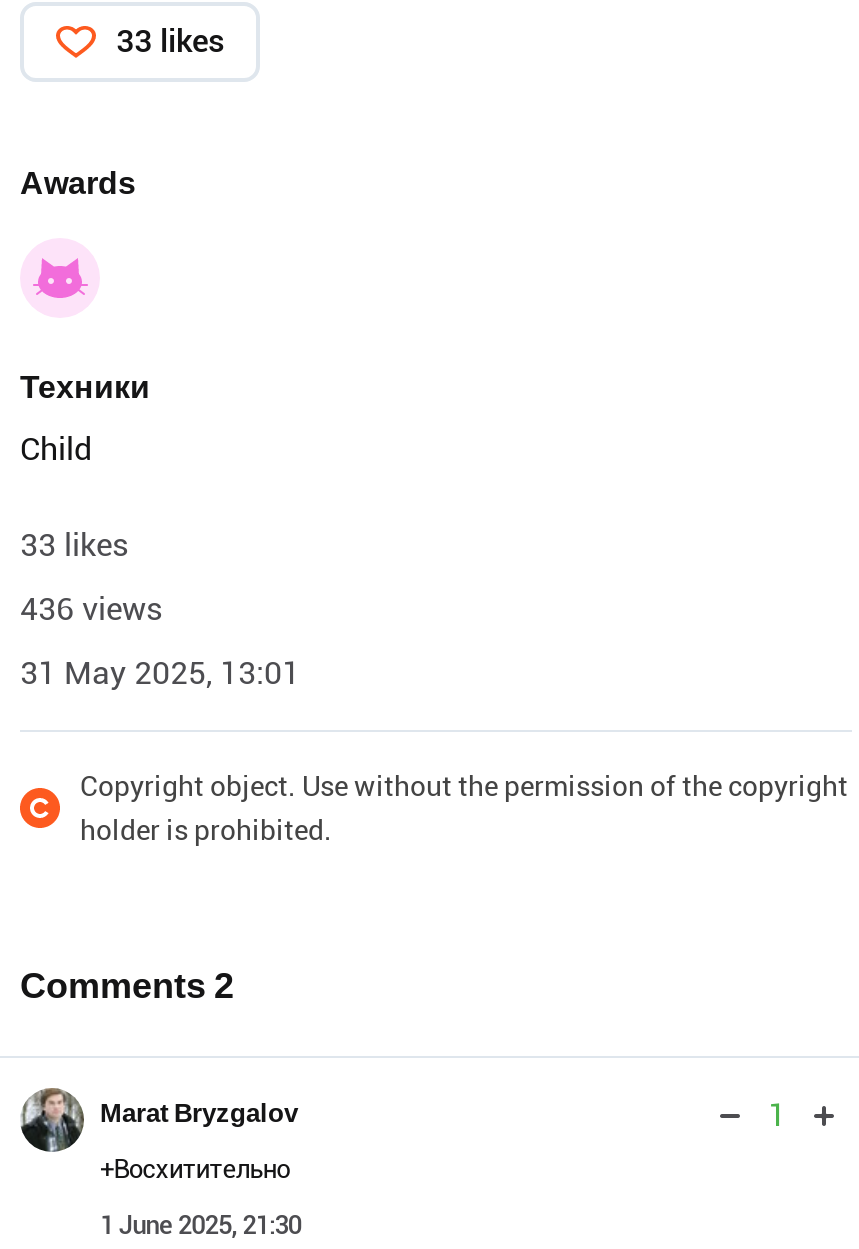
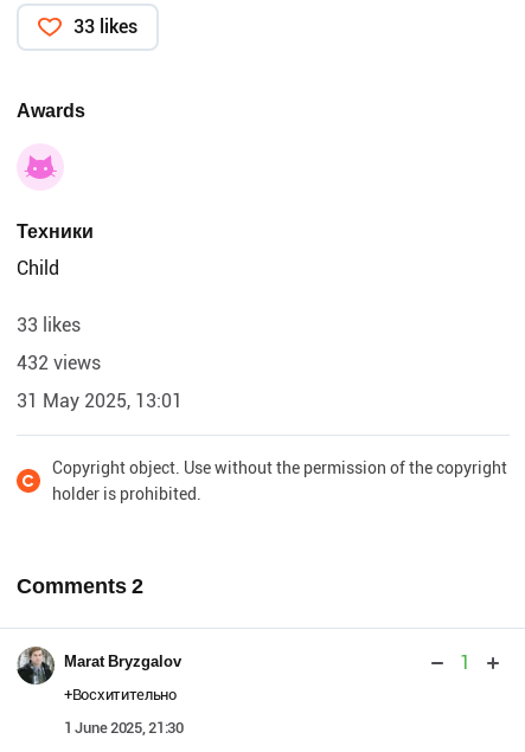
- 436 views
+ 432 views
